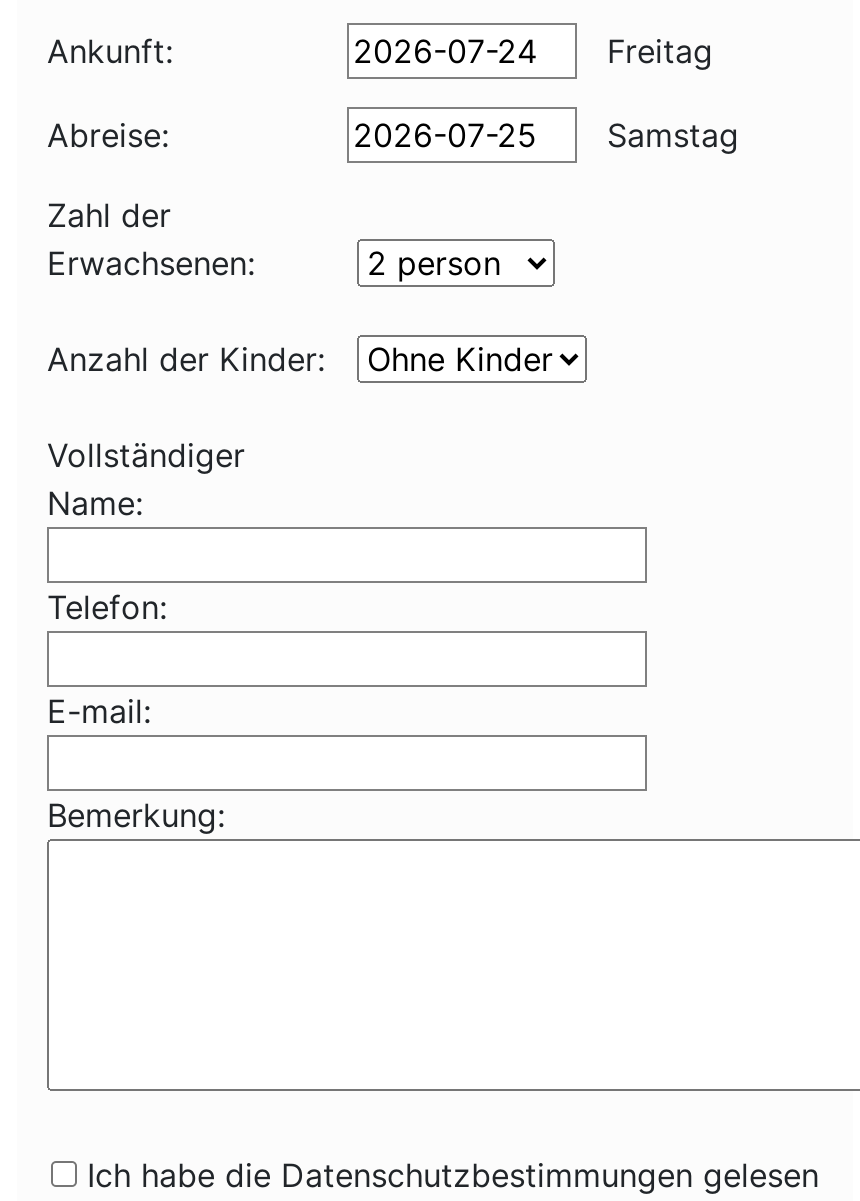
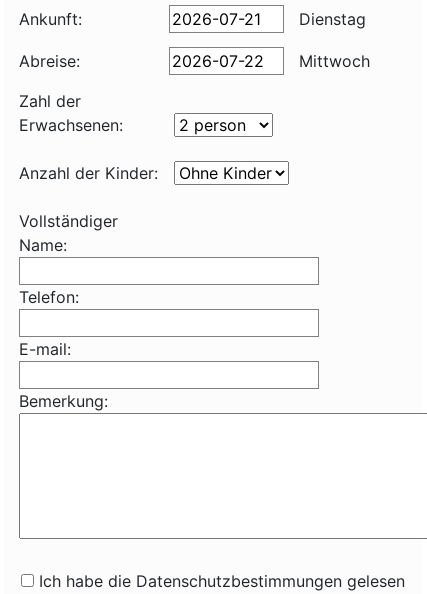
- Freitag
+ Dienstag

- Samstag
+ Mittwoch
